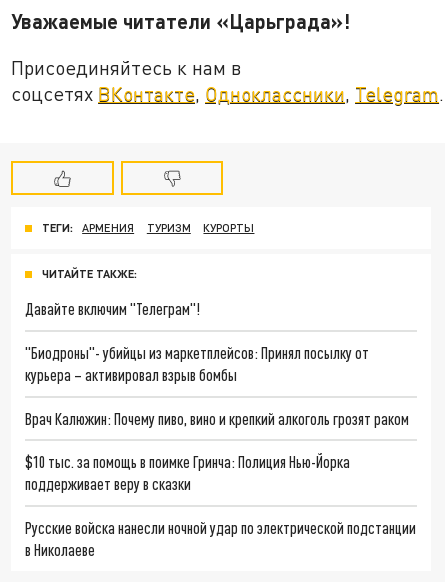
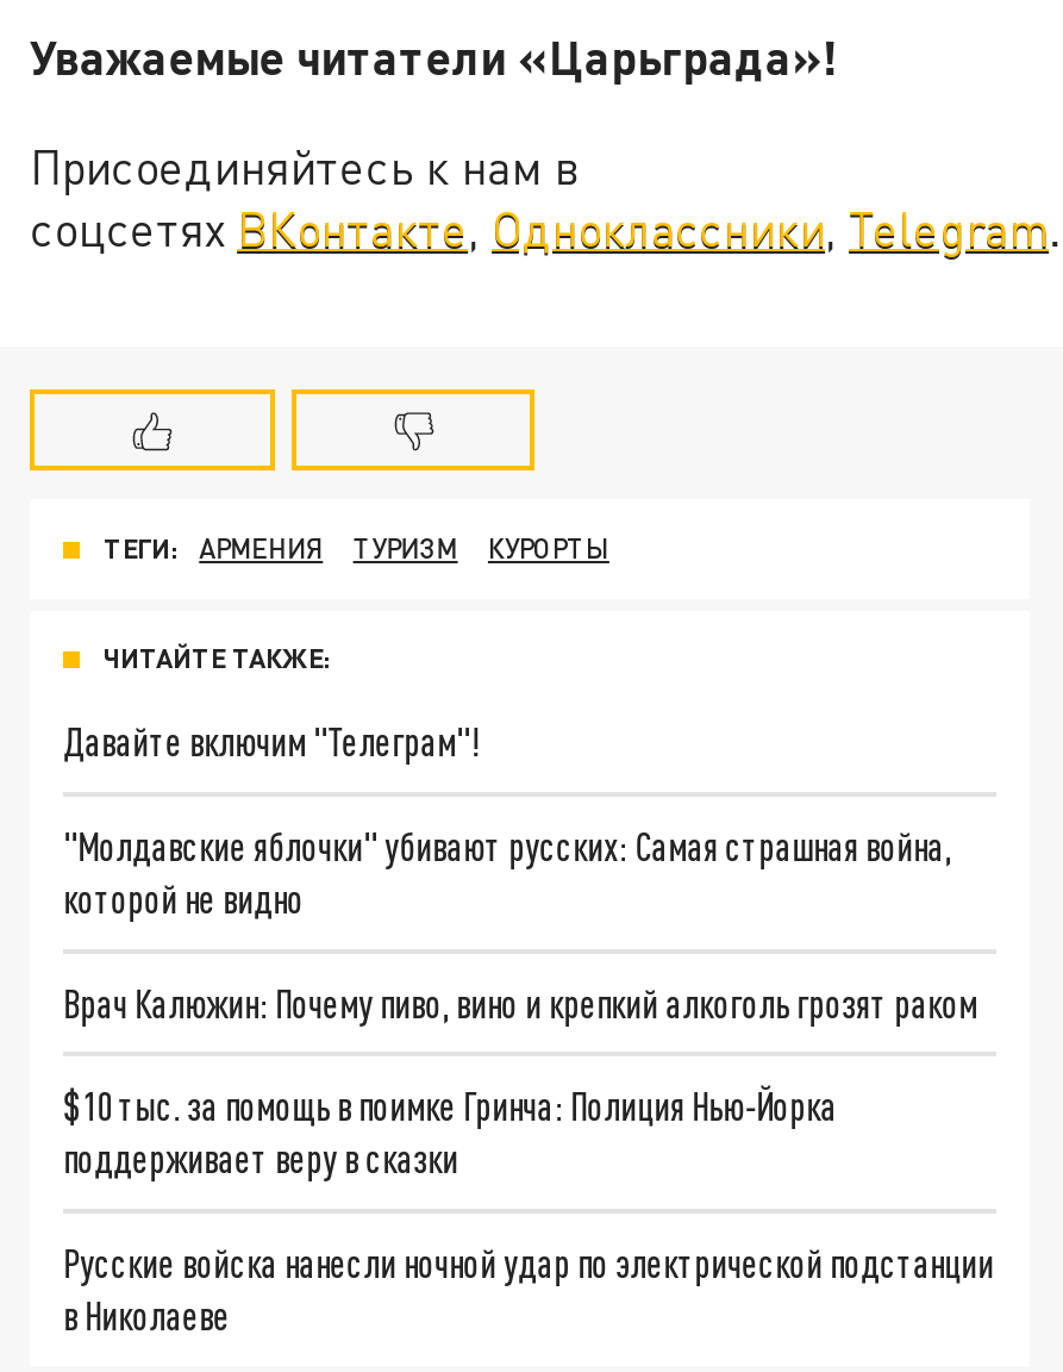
- "Биодроны"- убийцы из маркетплейсов: Принял посылку от
- курьера – активировал взрыв бомбы
+ "Молдавские яблочки" убивают русских: Самая страшная война,
+ которой не видно
